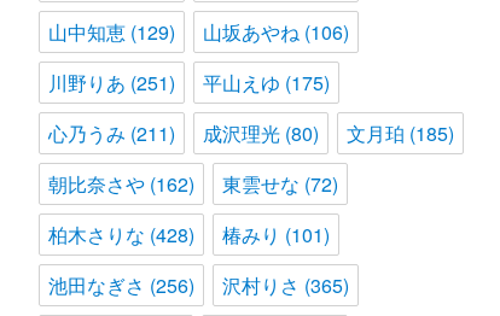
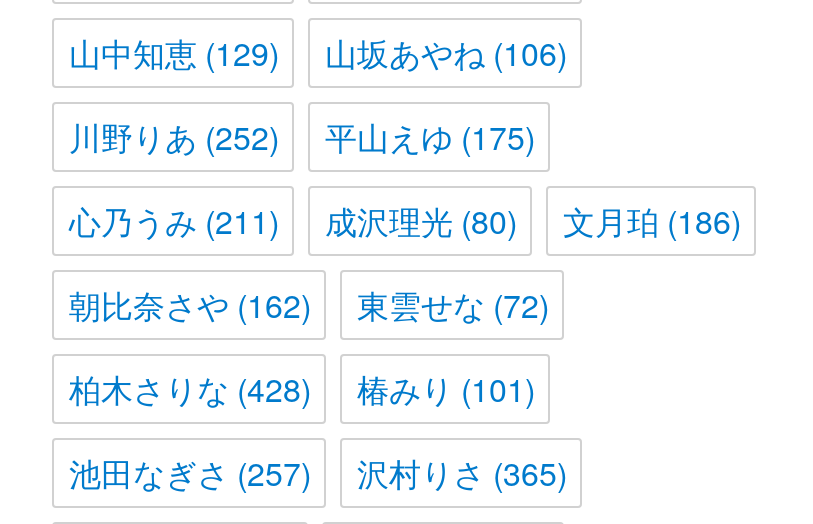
- 川野りあ(251) 平山えゆ(175)
+ 川野りあ(252) 平山えゆ(175)

- 心乃うみ(211) 成沢理光(80) 文月珀(185)
+ 心乃うみ(211) 成沢理光(80) 文月珀(186)

- 池田なぎさ(256) 沢村りさ(365)
+ 池田なぎさ(257) 沢村りさ(365)
